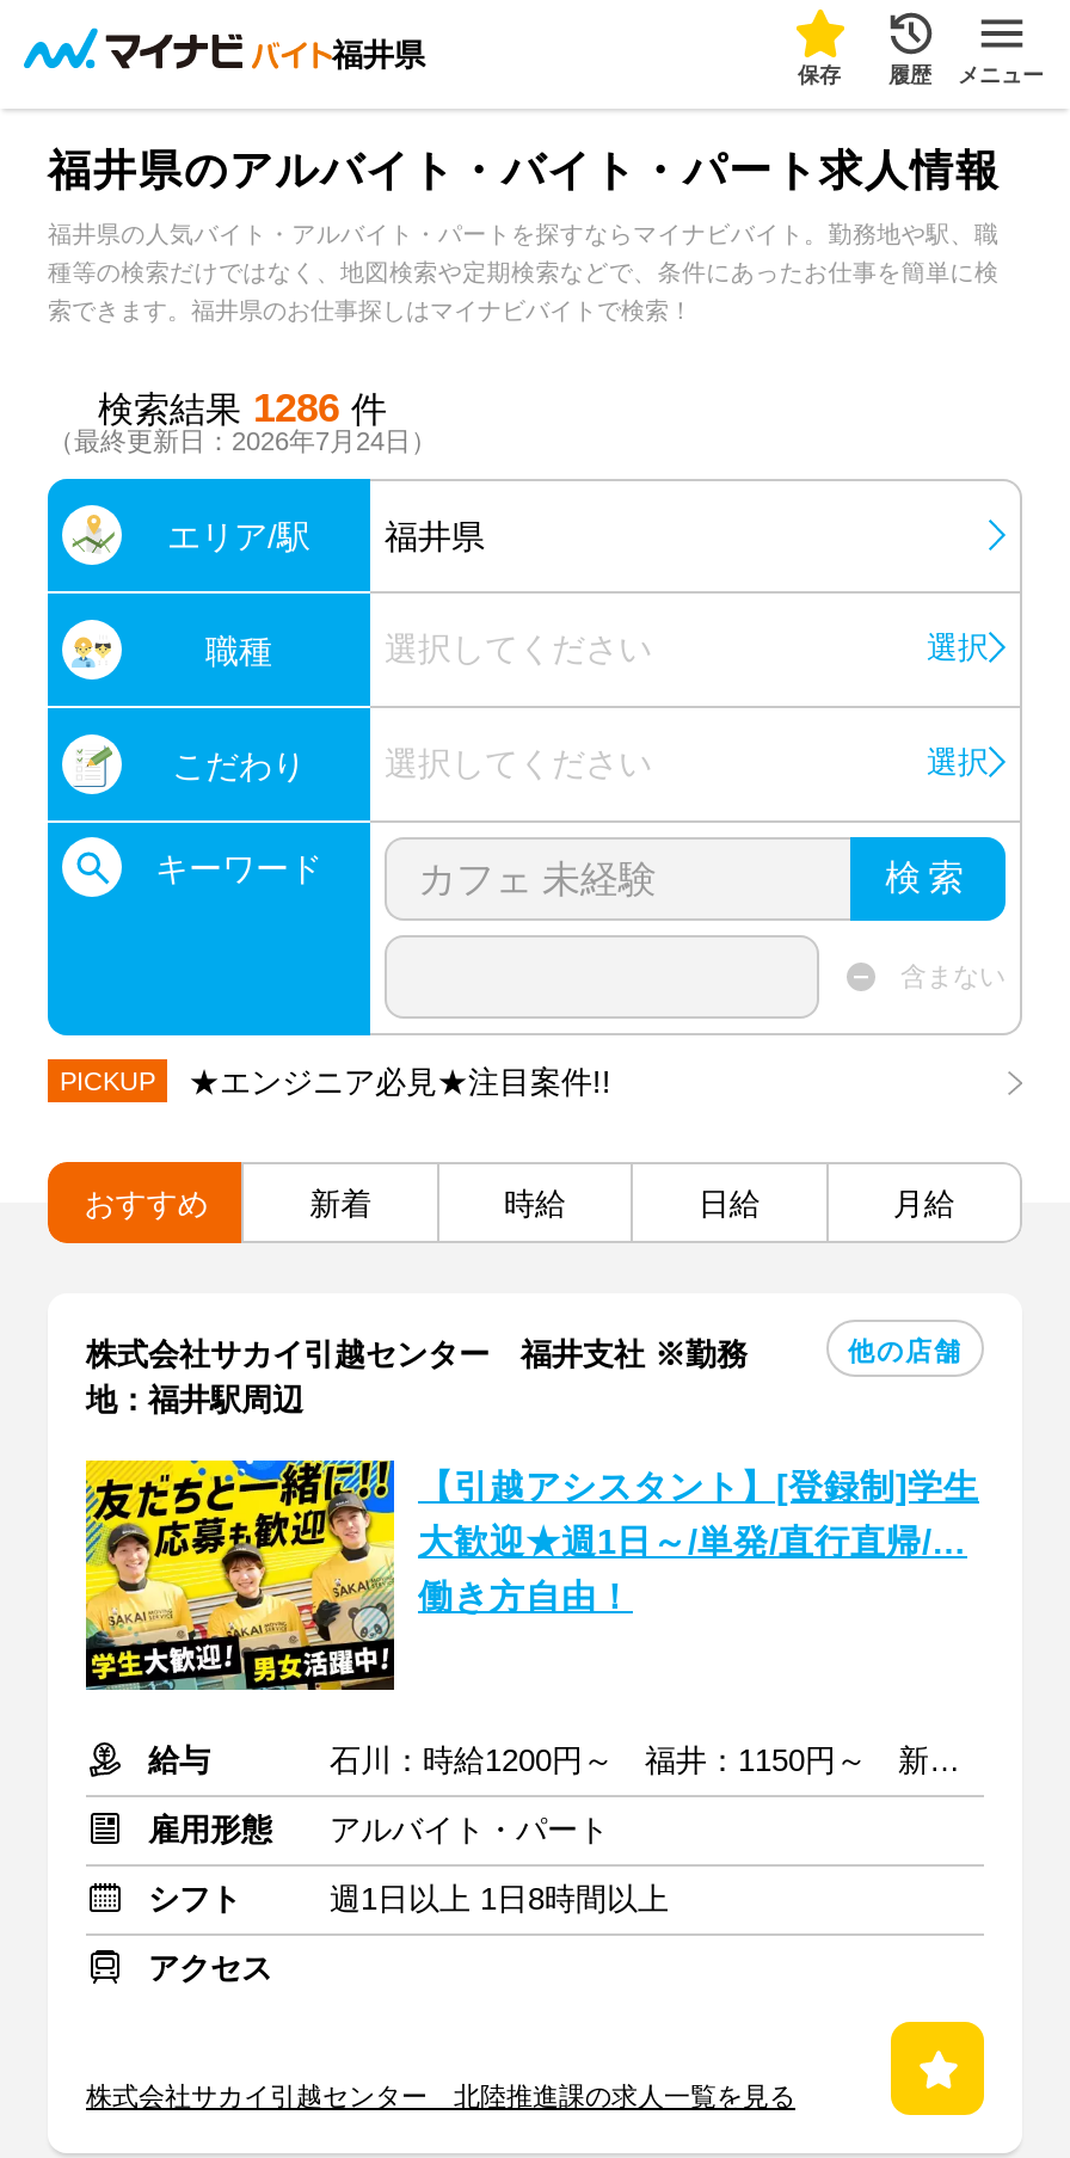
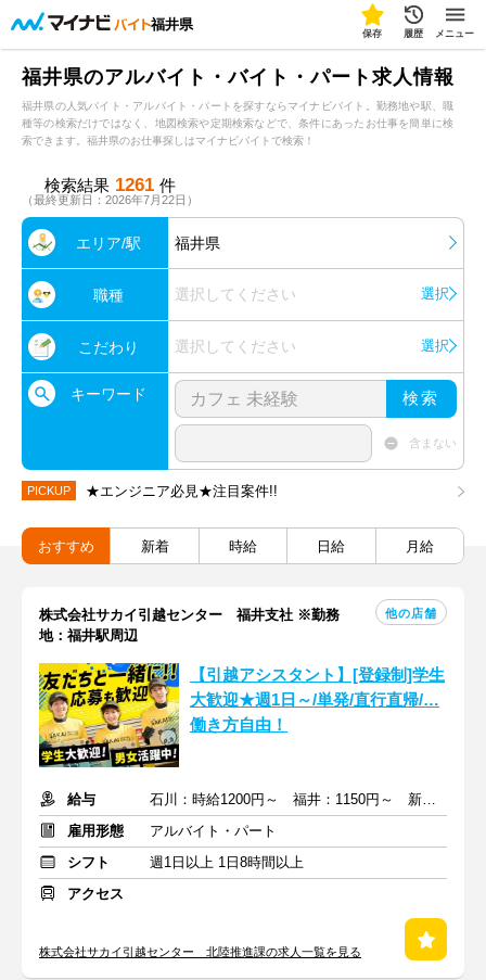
- 検索結果 1286 件
+ 検索結果 1261 件

- （最終更新日：2026年7月24日）
+ （最終更新日：2026年7月22日）
